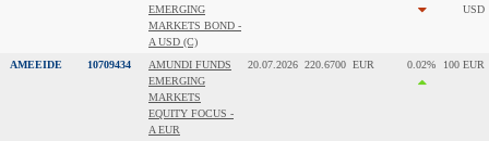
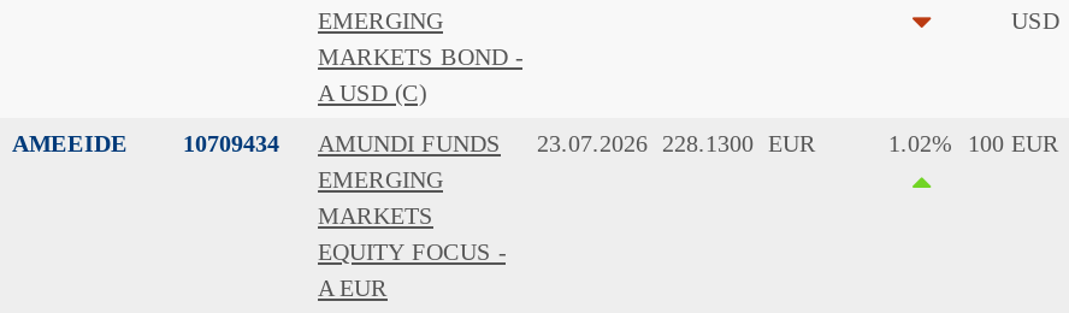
- 10709434 AMUNDI FUNDS 20.07.2026 220.6700 EUR
+ 10709434 AMUNDI FUNDS 23.07.2026 228.1300 EUR

- 0.02% 100 EUR
+ 1.02% 100 EUR
